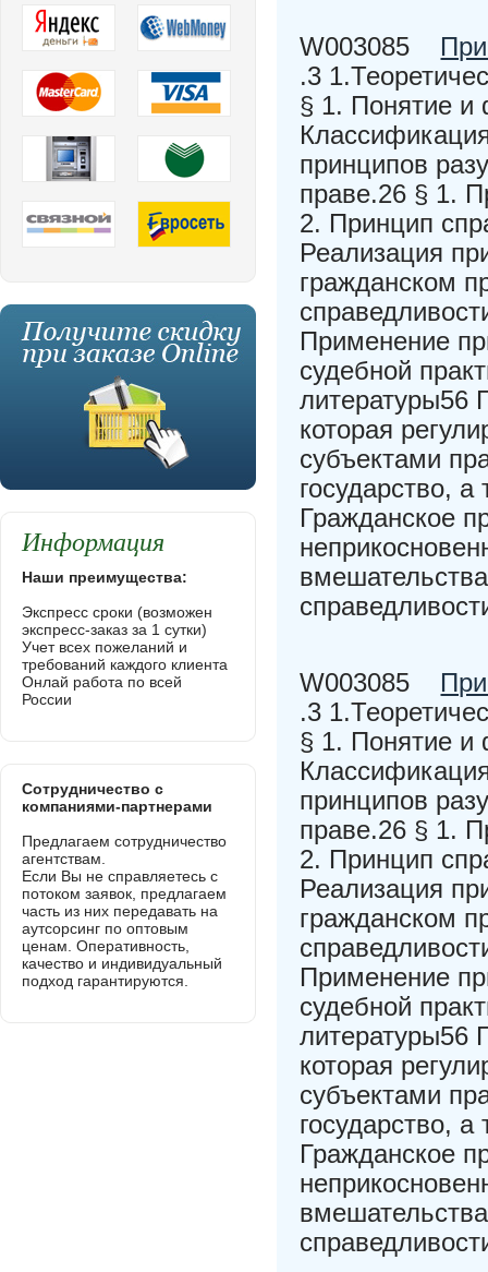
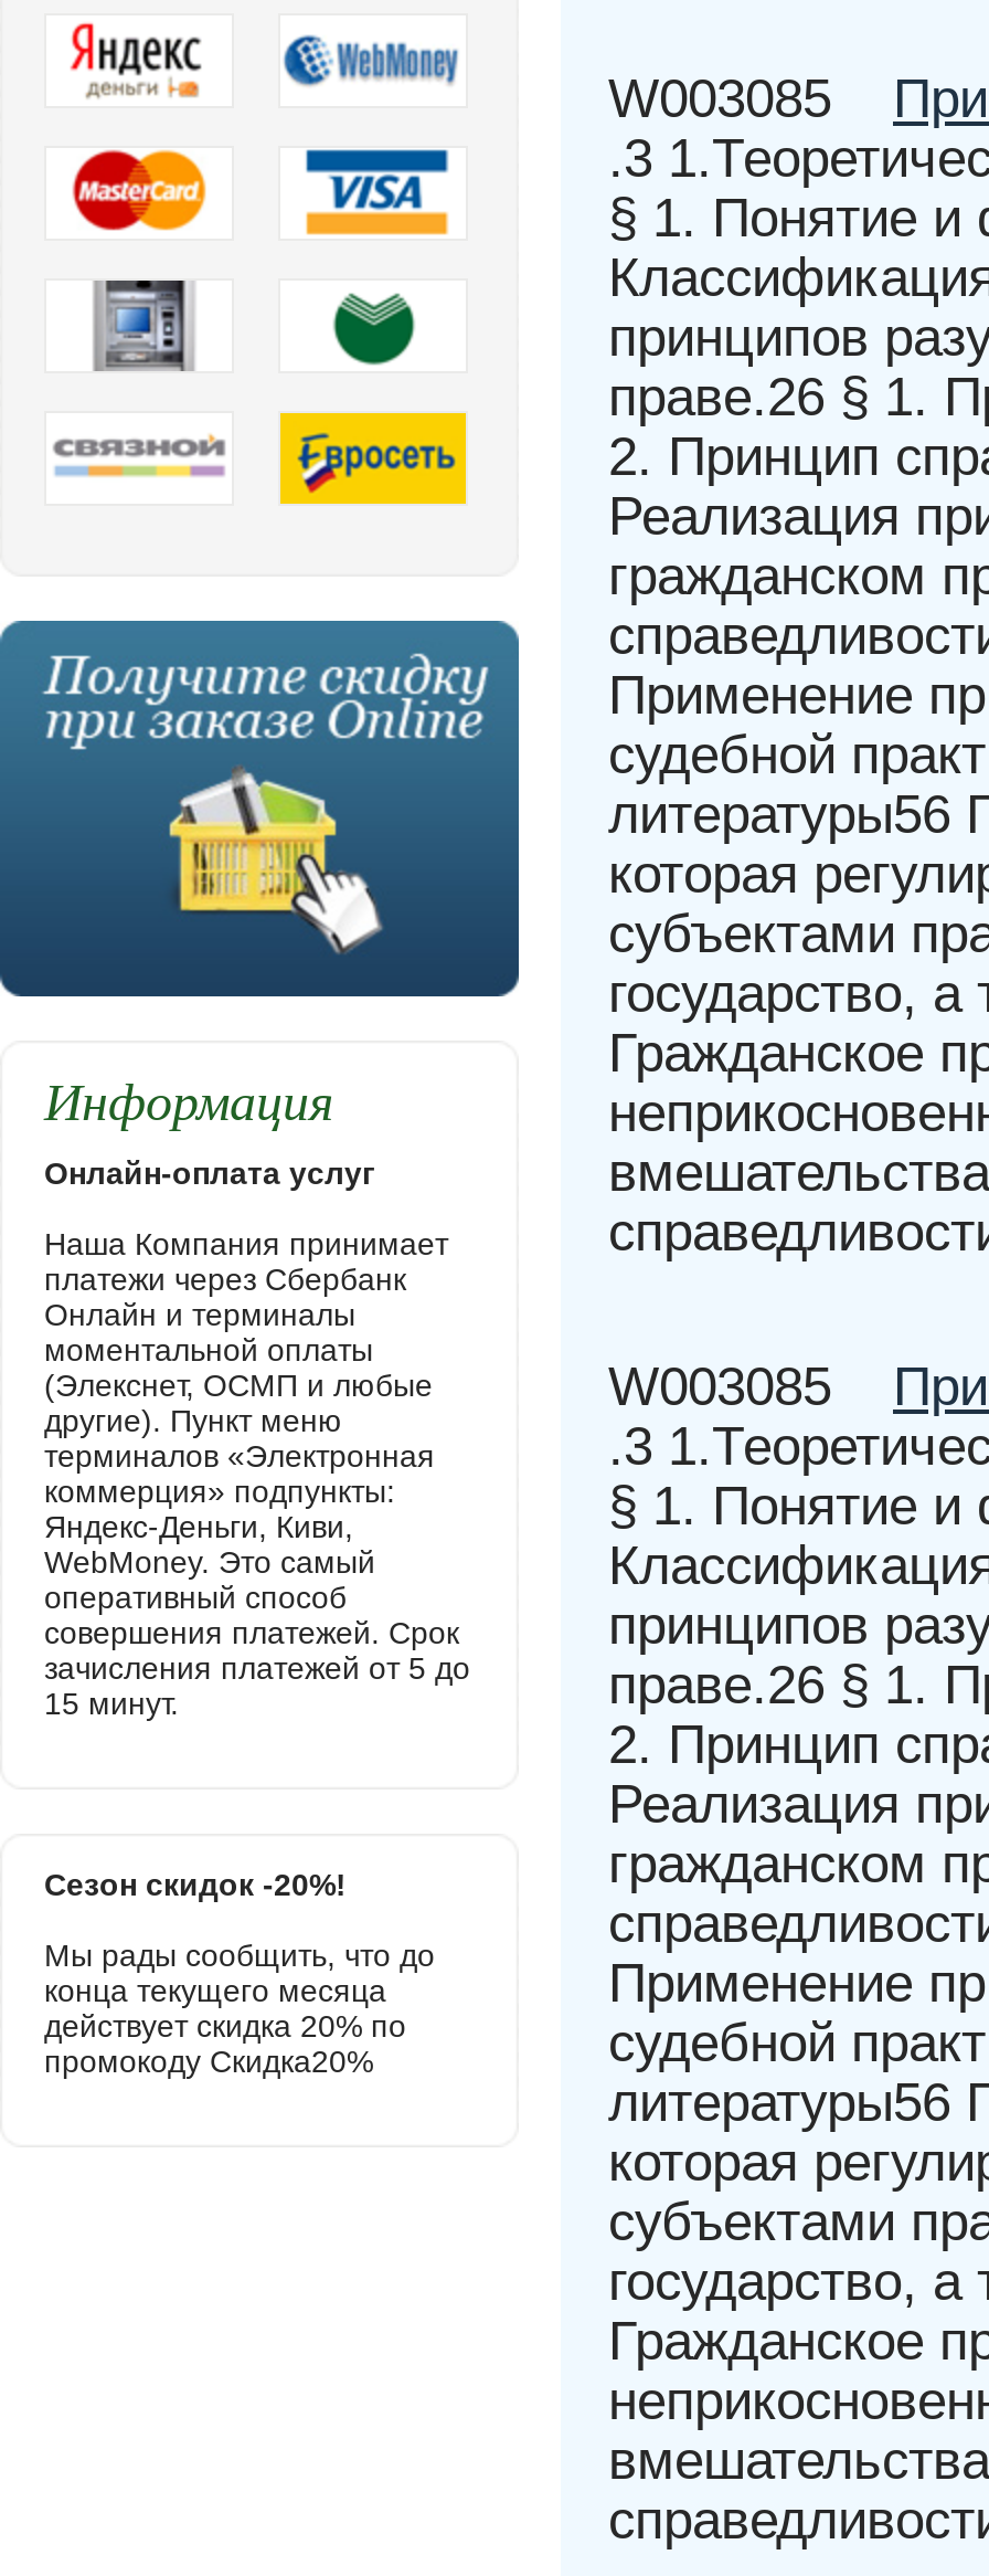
- Наши преимущества:
+ Онлайн-оплата услуг

- Экспресс сроки (возможен
- экспресс-заказ за 1 сутки)
- Учет всех пожеланий и
- требований каждого клиента
- Онлай работа по всей
- России
+ Наша Компания принимает
+ платежи через Сбербанк
+ Онлайн и терминалы
+ моментальной оплаты
+ (Элекснет, ОСМП и любые
+ другие). Пункт меню
+ терминалов «Электронная
+ коммерция» подпункты:
+ Яндекс-Деньги, Киви,
+ WebMoney. Это самый
+ оперативный способ
+ совершения платежей. Срок
+ зачисления платежей от 5 до
+ 15 минут.

- Сотрудничество с
- компаниями-партнерами
+ Сезон скидок -20%!

- Предлагаем сотрудничество
- агентствам.
- Если Вы не справляетесь с
- потоком заявок, предлагаем
- часть из них передавать на
- аутсорсинг по оптовым
- ценам. Оперативность,
- качество и индивидуальный
- подход гарантируются.
+ Мы рады сообщить, что до
+ конца текущего месяца
+ действует скидка 20% по
+ промокоду Скидка20%
